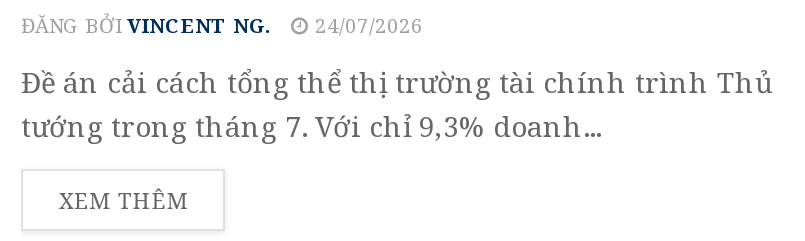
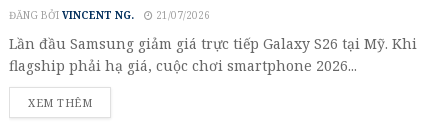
- ĐĂNG BỞI VINCENT NG. 24/07/2026
+ ĐĂNG BỞI VINCENT NG. 21/07/2026

- Đề án cải cách tổng thể thị trường tài chính trình Thủ
- tướng trong tháng 7. Với chỉ 9,3% doanh...
+ Lần đầu Samsung giảm giá trực tiếp Galaxy S26 tại Mỹ. Khi
+ flagship phải hạ giá, cuộc chơi smartphone 2026...
